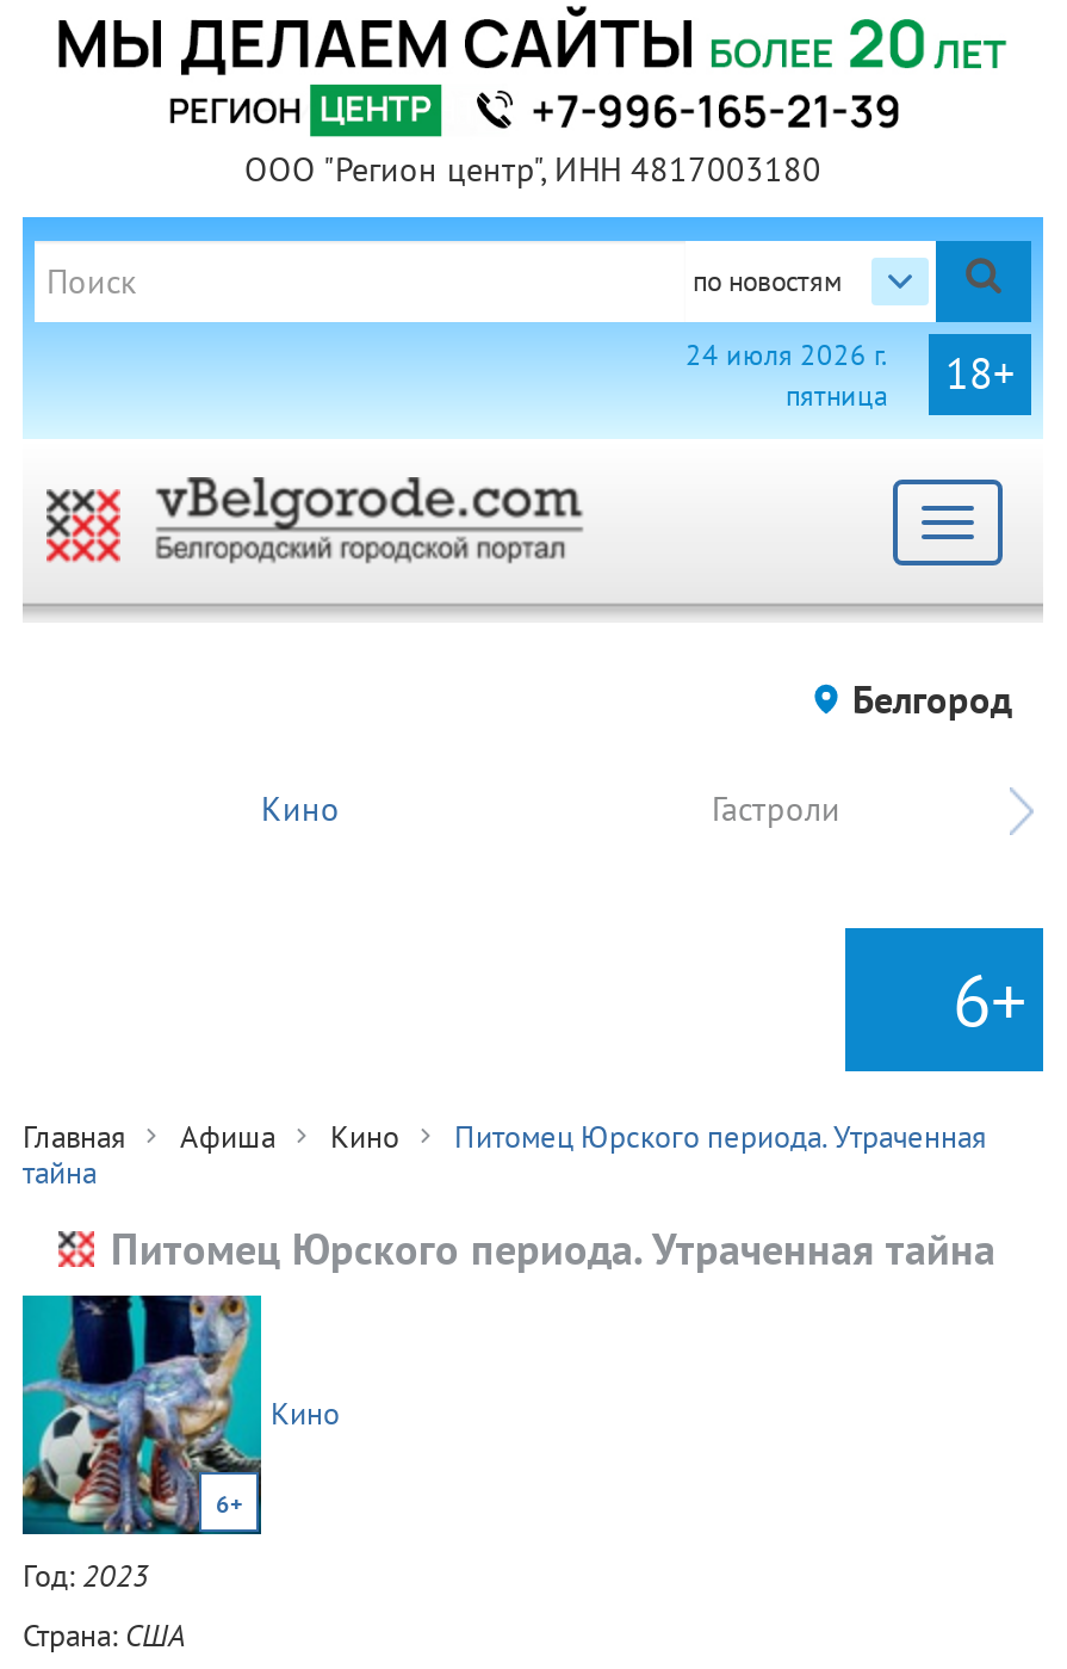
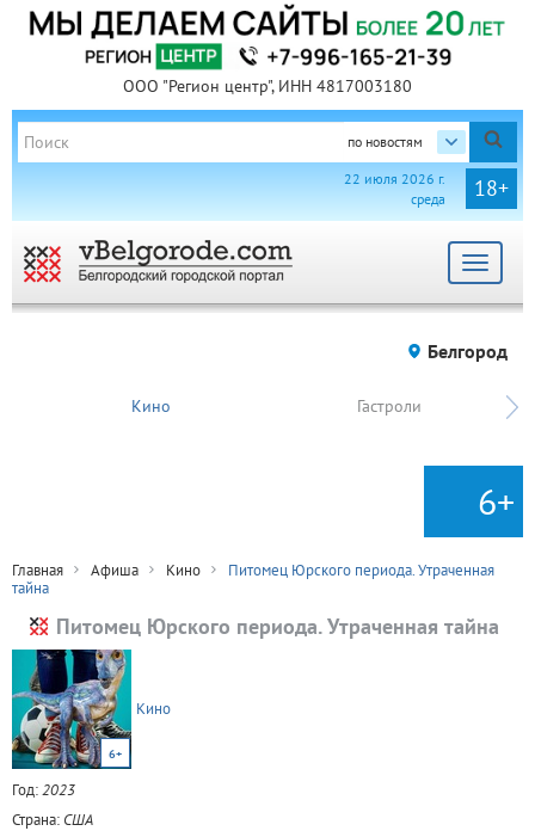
- 24 июля 2026 г.
- пятница
+ 22 июля 2026 г.
+ среда
